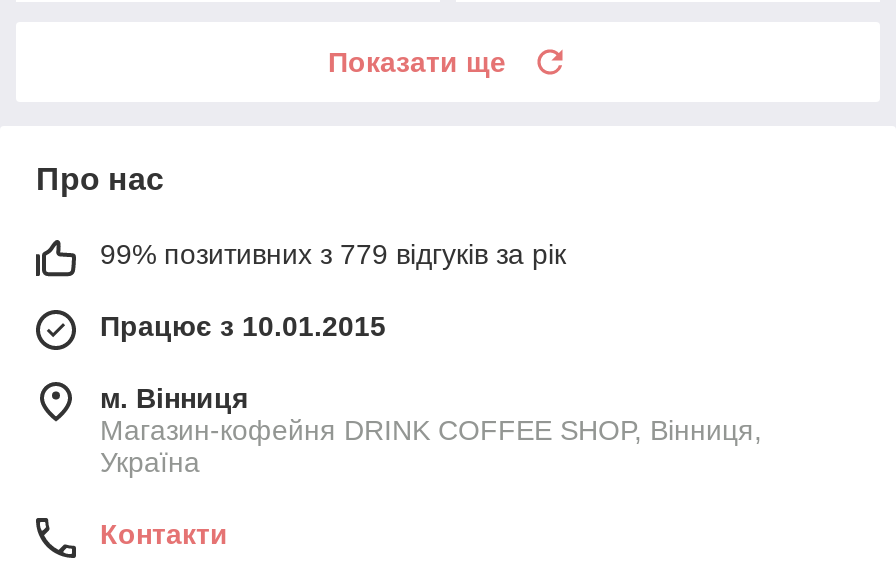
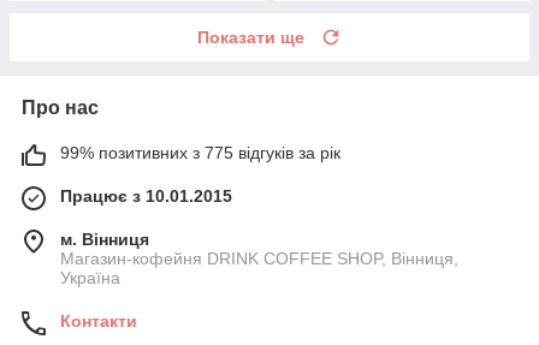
- 99% позитивних з 779 відгуків за рік
+ 99% позитивних з 775 відгуків за рік
